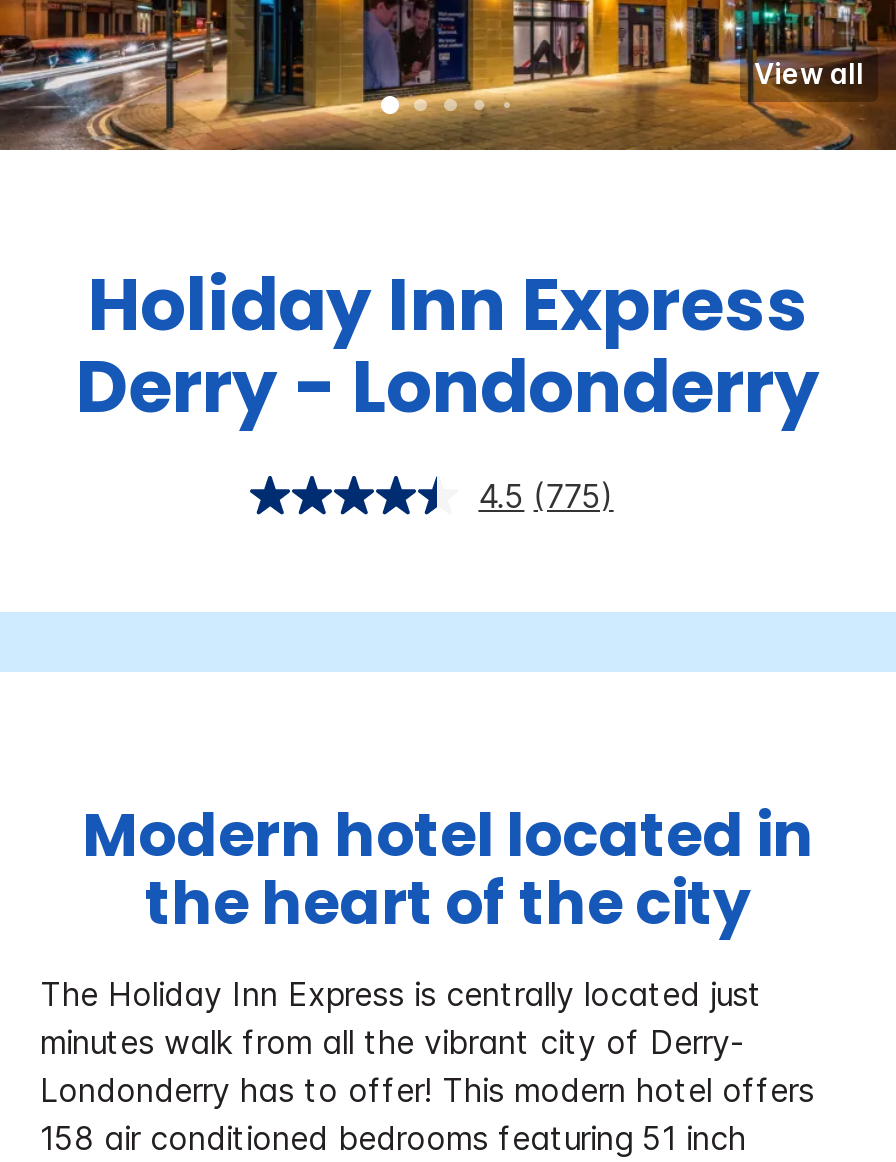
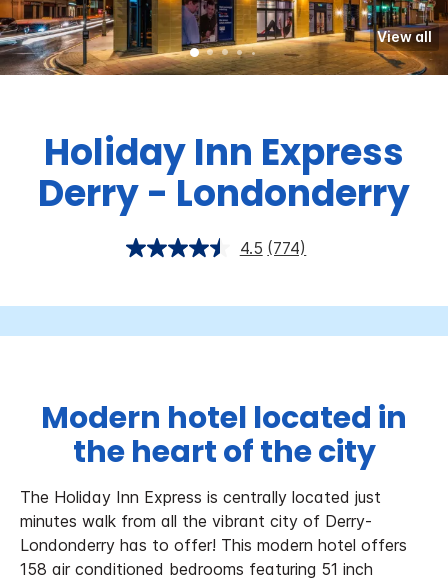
- 4.5 (775)
+ 4.5 (774)
